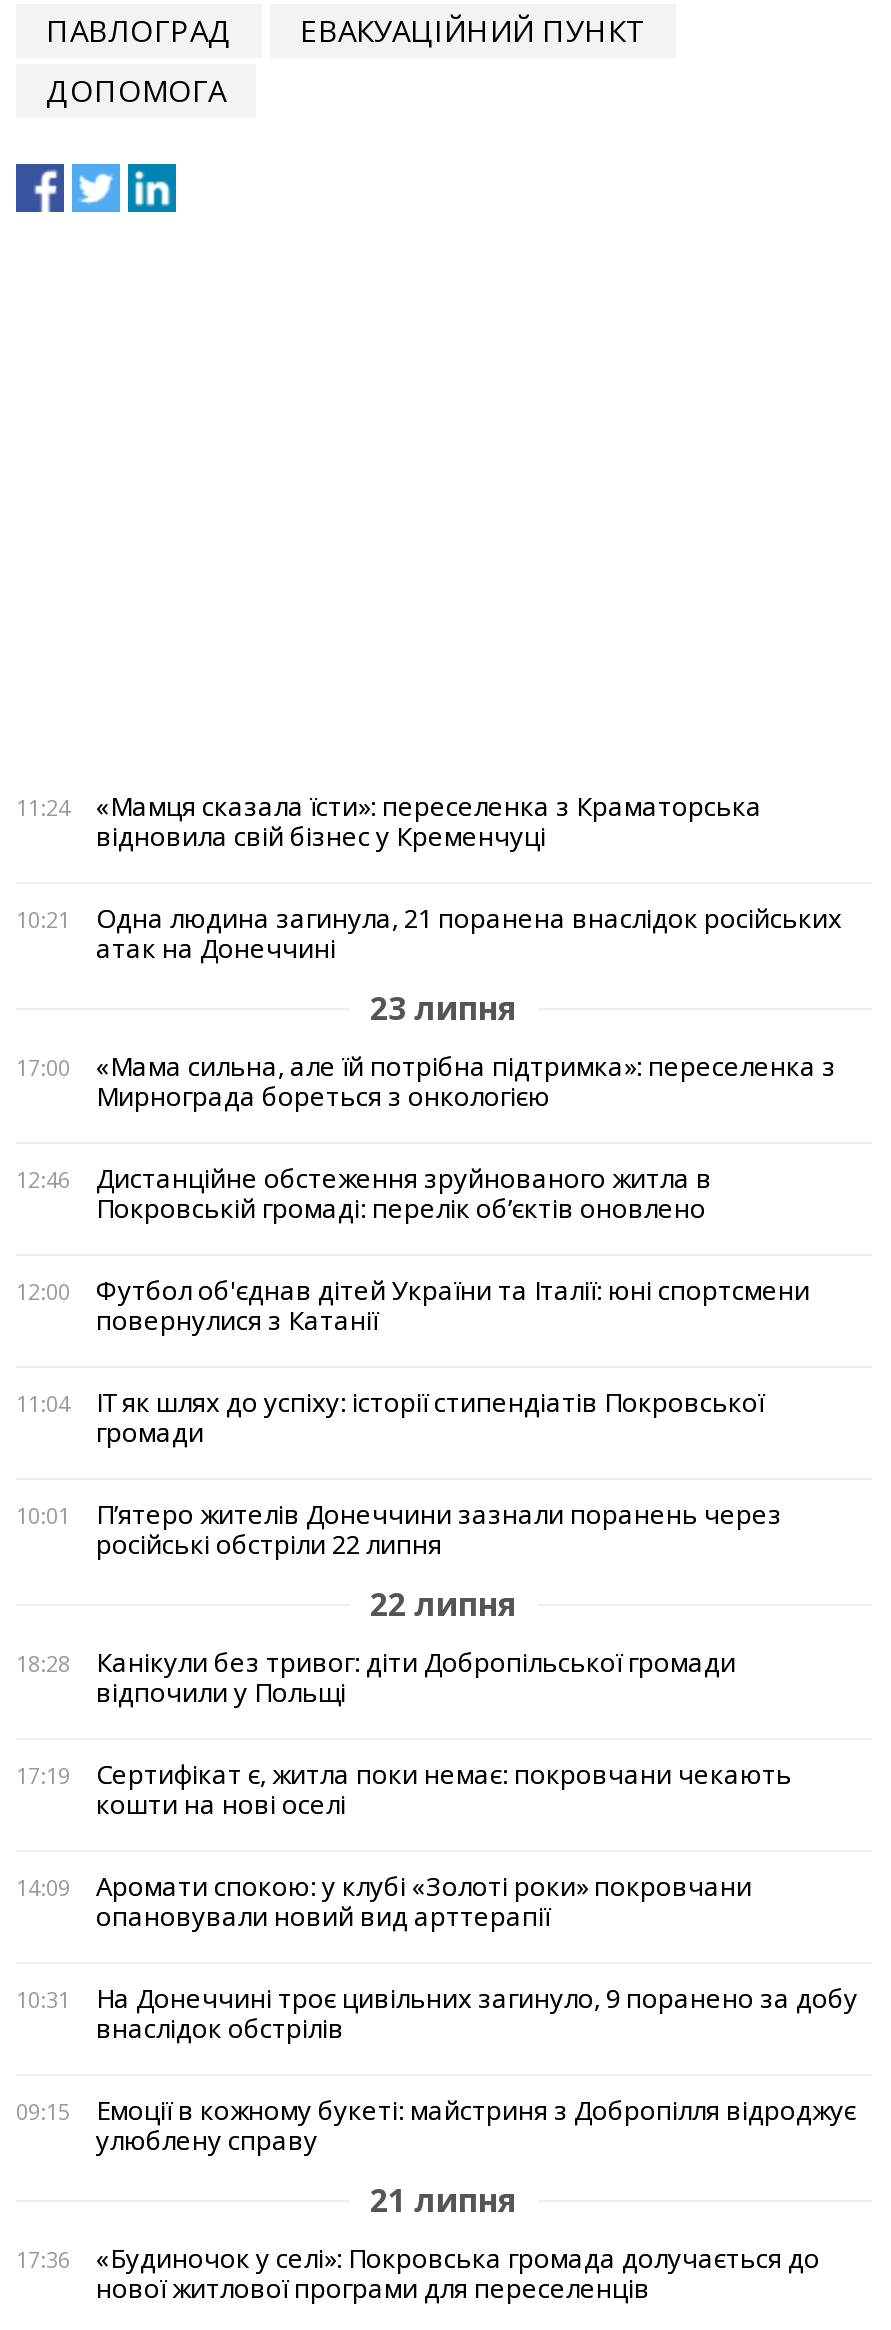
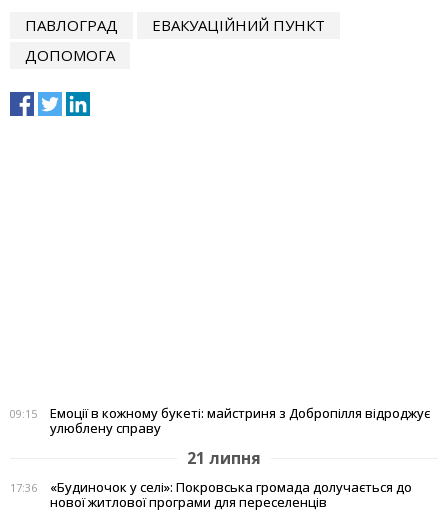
- 11:24
- «Мамця сказала їсти»: переселенка з Краматорська
- відновила свій бізнес у Кременчуці
- 10:21
- Одна людина загинула, 21 поранена внаслідок російських
- атак на Донеччині
- 23 липня
- 17:00
- «Мама сильна, але їй потрібна підтримка»: переселенка з
- Мирнограда бореться з онкологією
- 12:46
- Дистанційне обстеження зруйнованого житла в
- Покровській громаді: перелік об’єктів оновлено
- 12:00
- Футбол об'єднав дітей України та Італії: юні спортсмени
- повернулися з Катанії
- 11:04
- ІТ як шлях до успіху: історії стипендіатів Покровської
- громади
- 10:01
- П’ятеро жителів Донеччини зазнали поранень через
- російські обстріли 22 липня
- 22 липня
- 18:28
- Канікули без тривог: діти Добропільської громади
- відпочили у Польщі
- 17:19
- Сертифікат є, житла поки немає: покровчани чекають
- кошти на нові оселі
- 14:09
- Аромати спокою: у клубі «Золоті роки» покровчани
- опановували новий вид арттерапії
- 10:31
- На Донеччині троє цивільних загинуло, 9 поранено за добу
- внаслідок обстрілів
